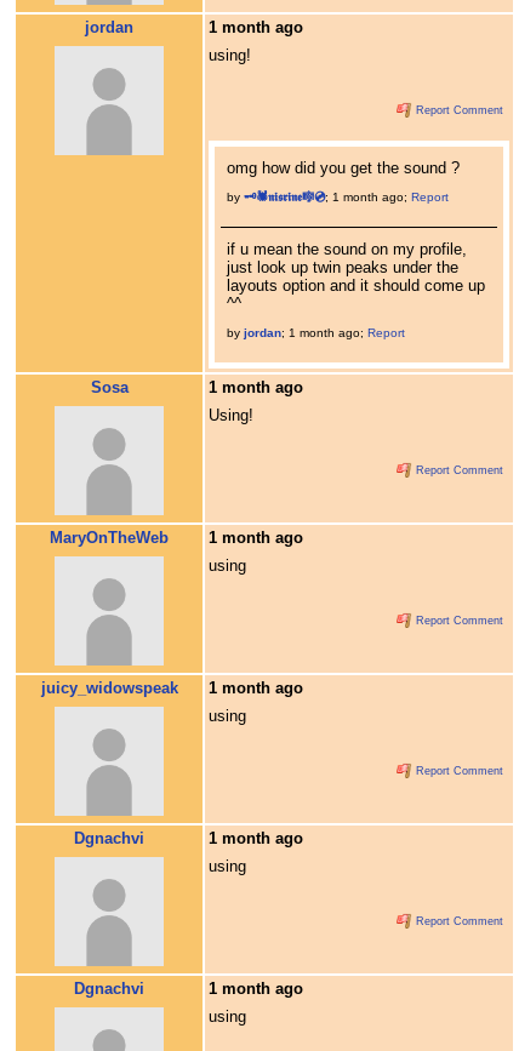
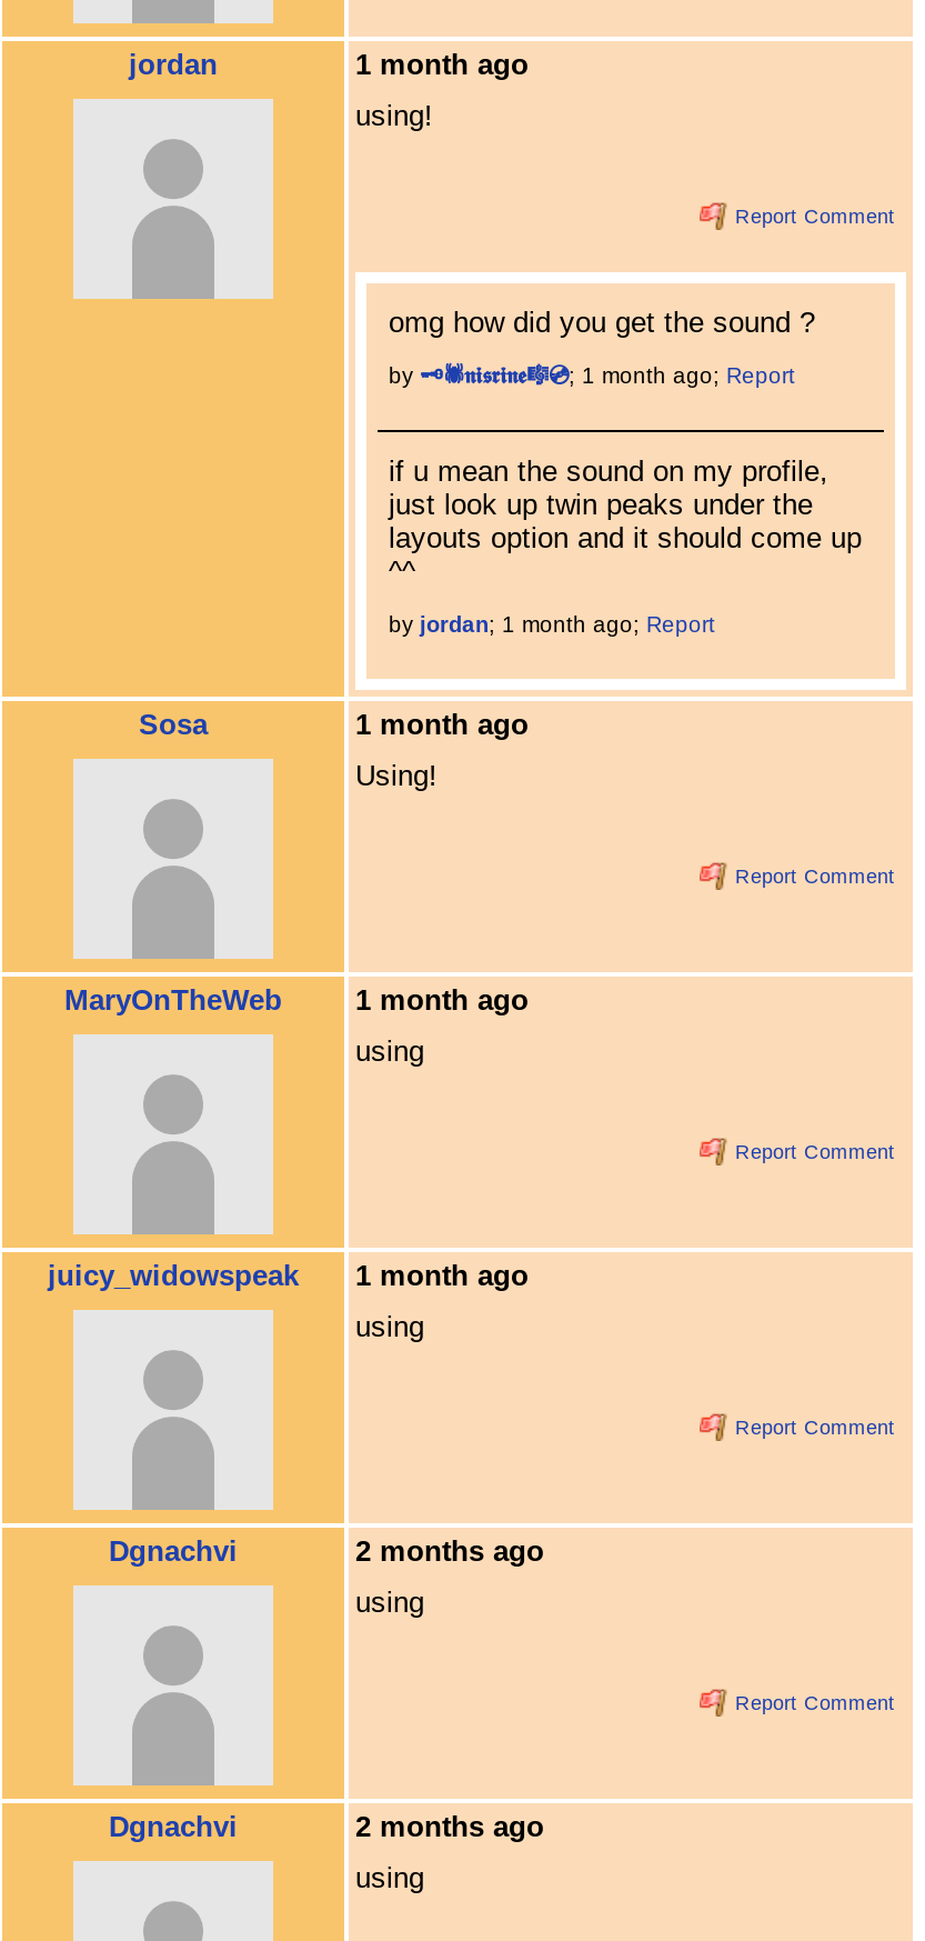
- 1 month ago
+ 2 months ago

- 1 month ago
+ 2 months ago
